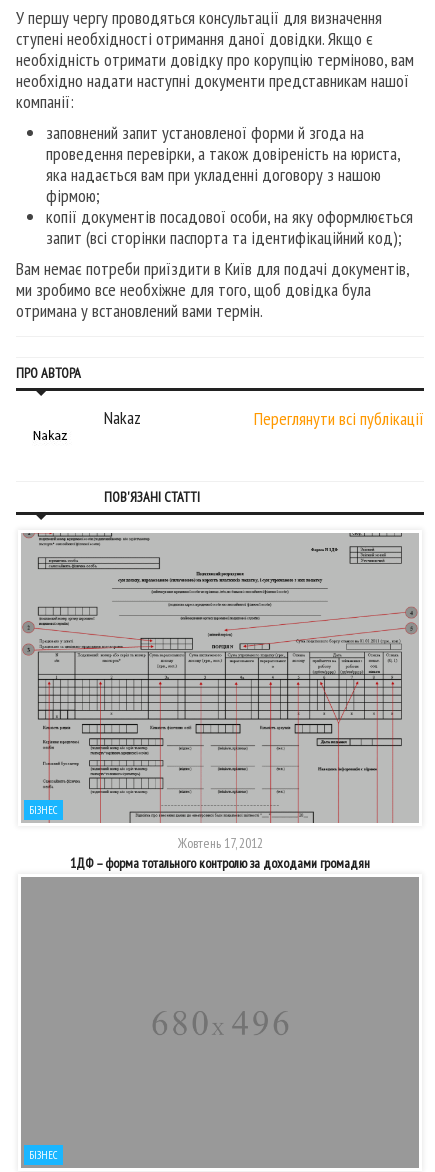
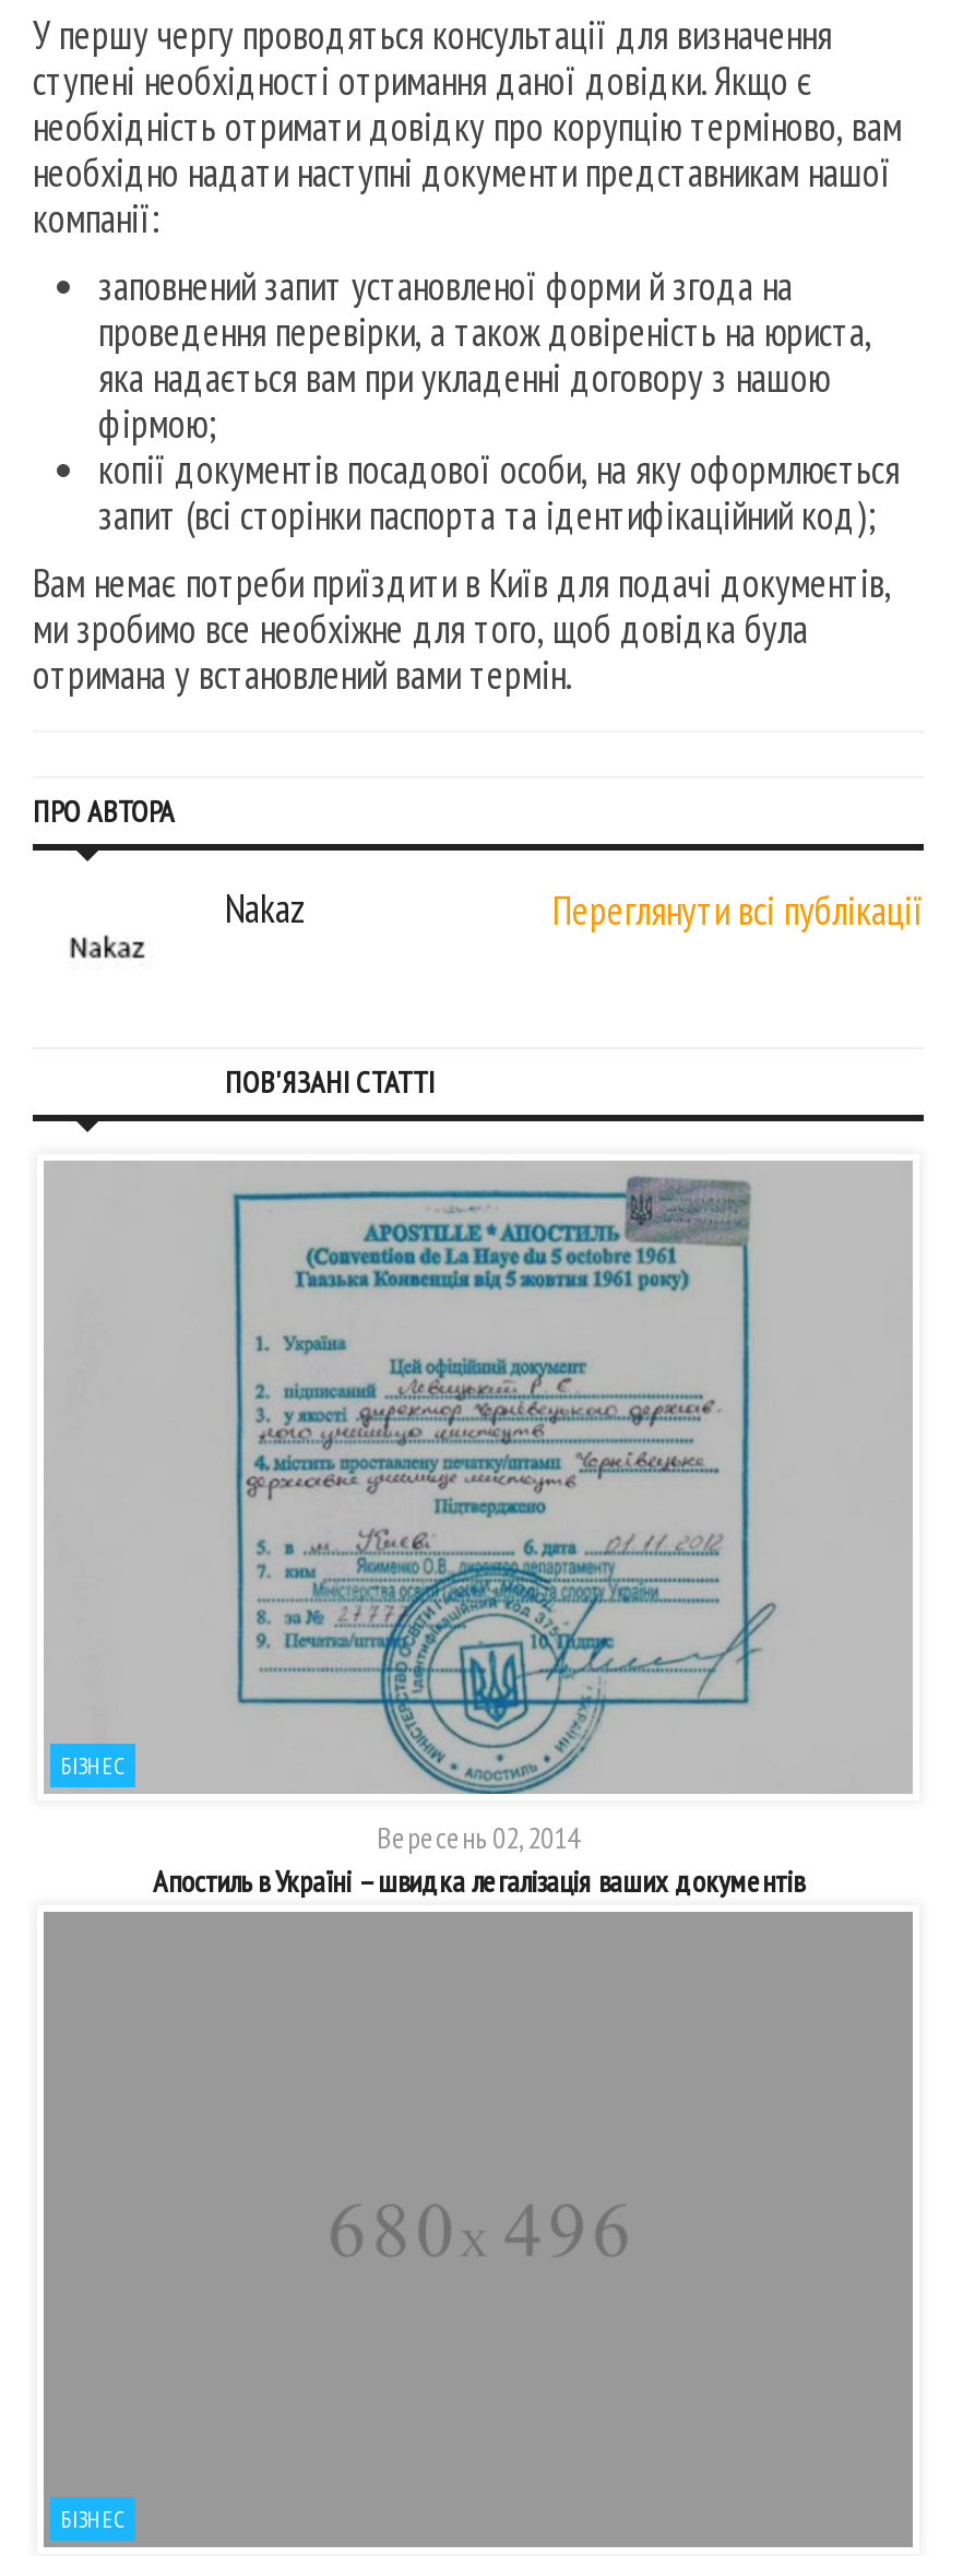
- [image]
- Жовтень 17, 2012
- 1ДФ – форма тотального контролю за доходами громадян
+ [image]
+ Вересень 02, 2014
+ Апостиль в Україні – швидка легалізація ваших документів
